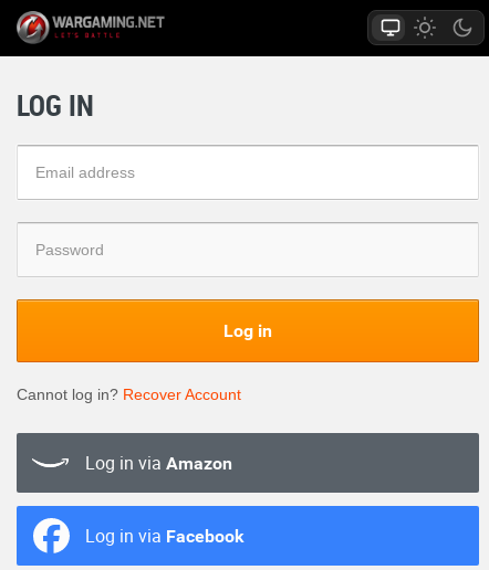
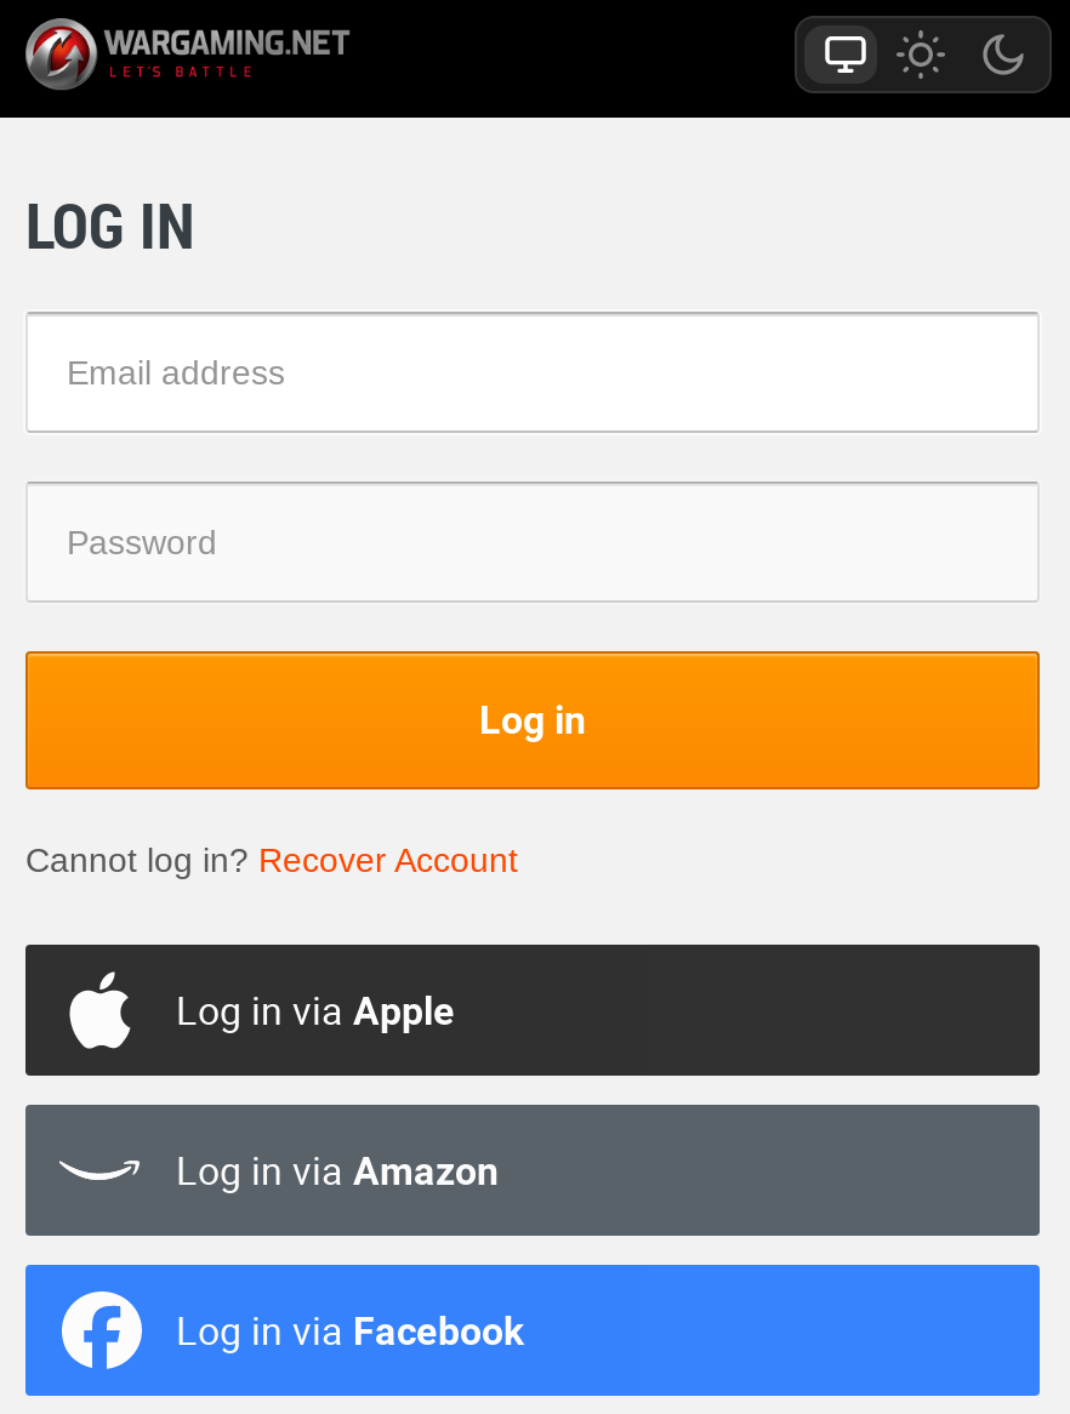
+ Log in via Apple
